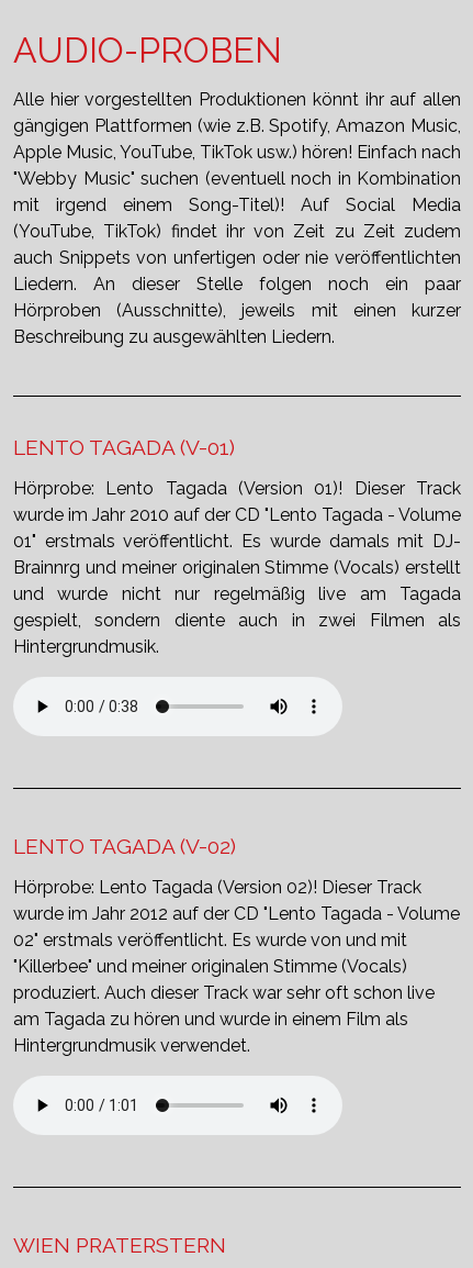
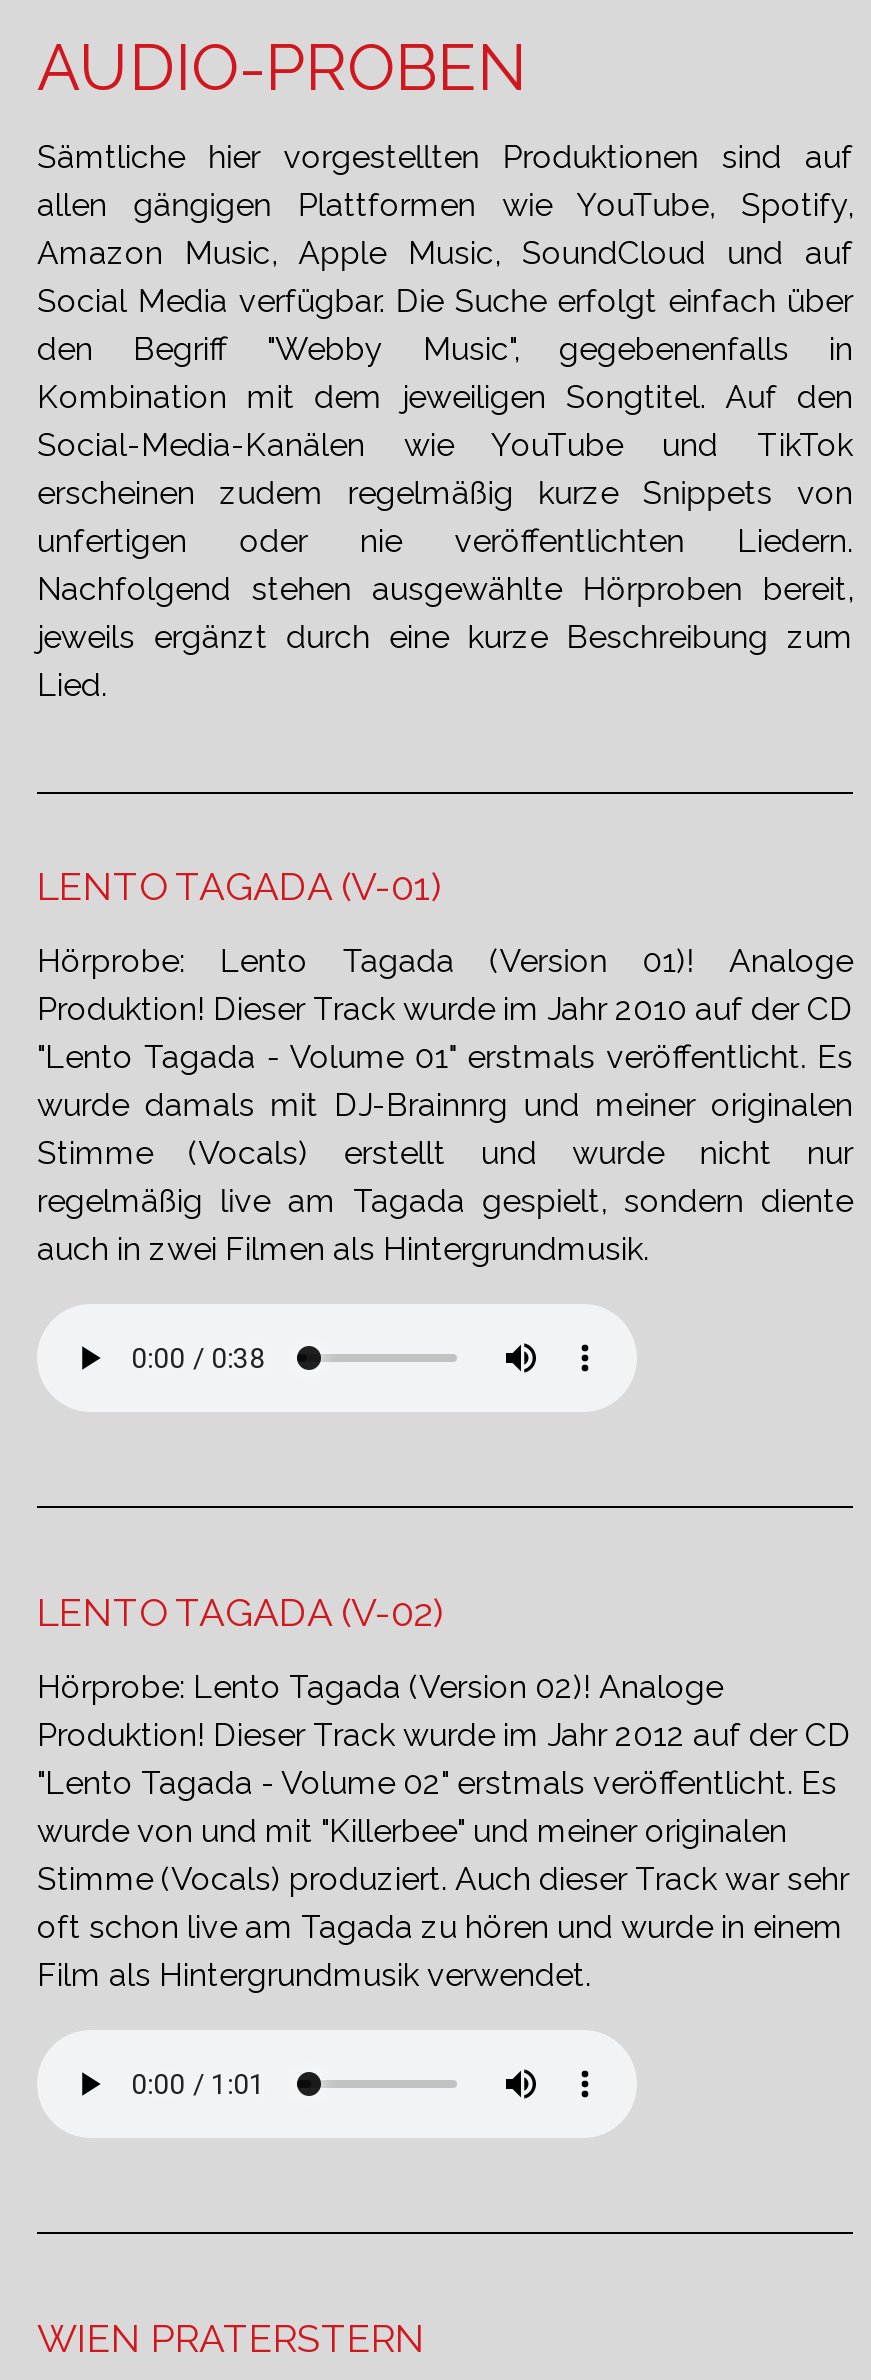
- Alle hier vorgestellten Produktionen könnt ihr auf allen
- gängigen Plattformen (wie z.B. Spotify, Amazon Music,
- Apple Music, YouTube, TikTok usw.) hören! Einfach nach
- "Webby Music" suchen (eventuell noch in Kombination
- mit irgend einem Song-Titel)! Auf Social Media
- (YouTube, TikTok) findet ihr von Zeit zu Zeit zudem
- auch Snippets von unfertigen oder nie veröffentlichten
- Liedern. An dieser Stelle folgen noch ein paar
- Hörproben (Ausschnitte), jeweils mit einen kurzer
- Beschreibung zu ausgewählten Liedern.
+ Sämtliche hier vorgestellten Produktionen sind auf
+ allen gängigen Plattformen wie YouTube, Spotify,
+ Amazon Music, Apple Music, SoundCloud und auf
+ Social Media verfügbar. Die Suche erfolgt einfach über
+ den Begriff "Webby Music", gegebenenfalls in
+ Kombination mit dem jeweiligen Songtitel. Auf den
+ Social-Media-Kanälen wie YouTube und TikTok
+ erscheinen zudem regelmäßig kurze Snippets von
+ unfertigen oder nie veröffentlichten Liedern.
+ Nachfolgend stehen ausgewählte Hörproben bereit,
+ jeweils ergänzt durch eine kurze Beschreibung zum
+ Lied.

- Hörprobe: Lento Tagada (Version 01)! Dieser Track
- wurde im Jahr 2010 auf der CD "Lento Tagada - Volume
- 01" erstmals veröffentlicht. Es wurde damals mit DJ-
- Brainnrg und meiner originalen Stimme (Vocals) erstellt
- und wurde nicht nur regelmäßig live am Tagada
- gespielt, sondern diente auch in zwei Filmen als
- Hintergrundmusik.
+ Hörprobe: Lento Tagada (Version 01)! Analoge
+ Produktion! Dieser Track wurde im Jahr 2010 auf der CD
+ "Lento Tagada - Volume 01" erstmals veröffentlicht. Es
+ wurde damals mit DJ-Brainnrg und meiner originalen
+ Stimme (Vocals) erstellt und wurde nicht nur
+ regelmäßig live am Tagada gespielt, sondern diente
+ auch in zwei Filmen als Hintergrundmusik.

- Hörprobe: Lento Tagada (Version 02)! Dieser Track
- wurde im Jahr 2012 auf der CD "Lento Tagada - Volume
- 02" erstmals veröffentlicht. Es wurde von und mit
- "Killerbee" und meiner originalen Stimme (Vocals)
- produziert. Auch dieser Track war sehr oft schon live
- am Tagada zu hören und wurde in einem Film als
- Hintergrundmusik verwendet.
+ Hörprobe: Lento Tagada (Version 02)! Analoge
+ Produktion! Dieser Track wurde im Jahr 2012 auf der CD
+ "Lento Tagada - Volume 02" erstmals veröffentlicht. Es
+ wurde von und mit "Killerbee" und meiner originalen
+ Stimme (Vocals) produziert. Auch dieser Track war sehr
+ oft schon live am Tagada zu hören und wurde in einem
+ Film als Hintergrundmusik verwendet.
